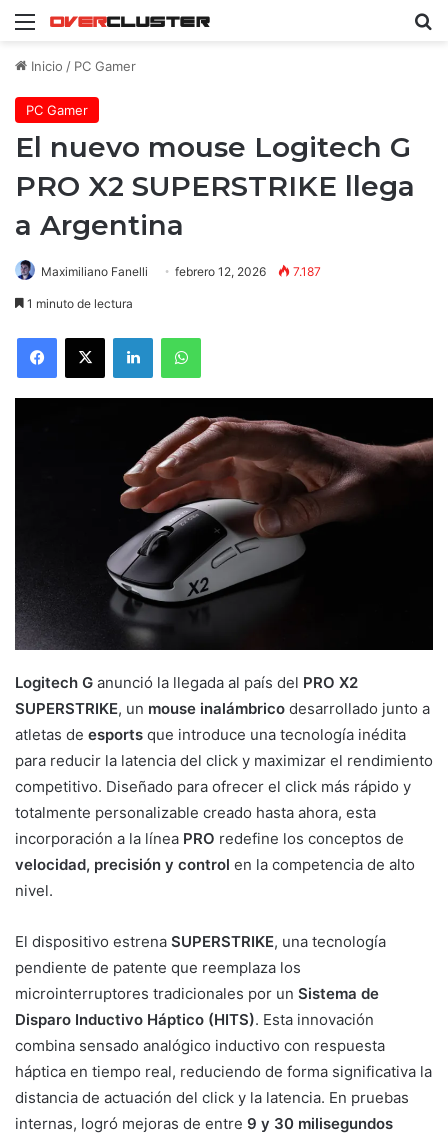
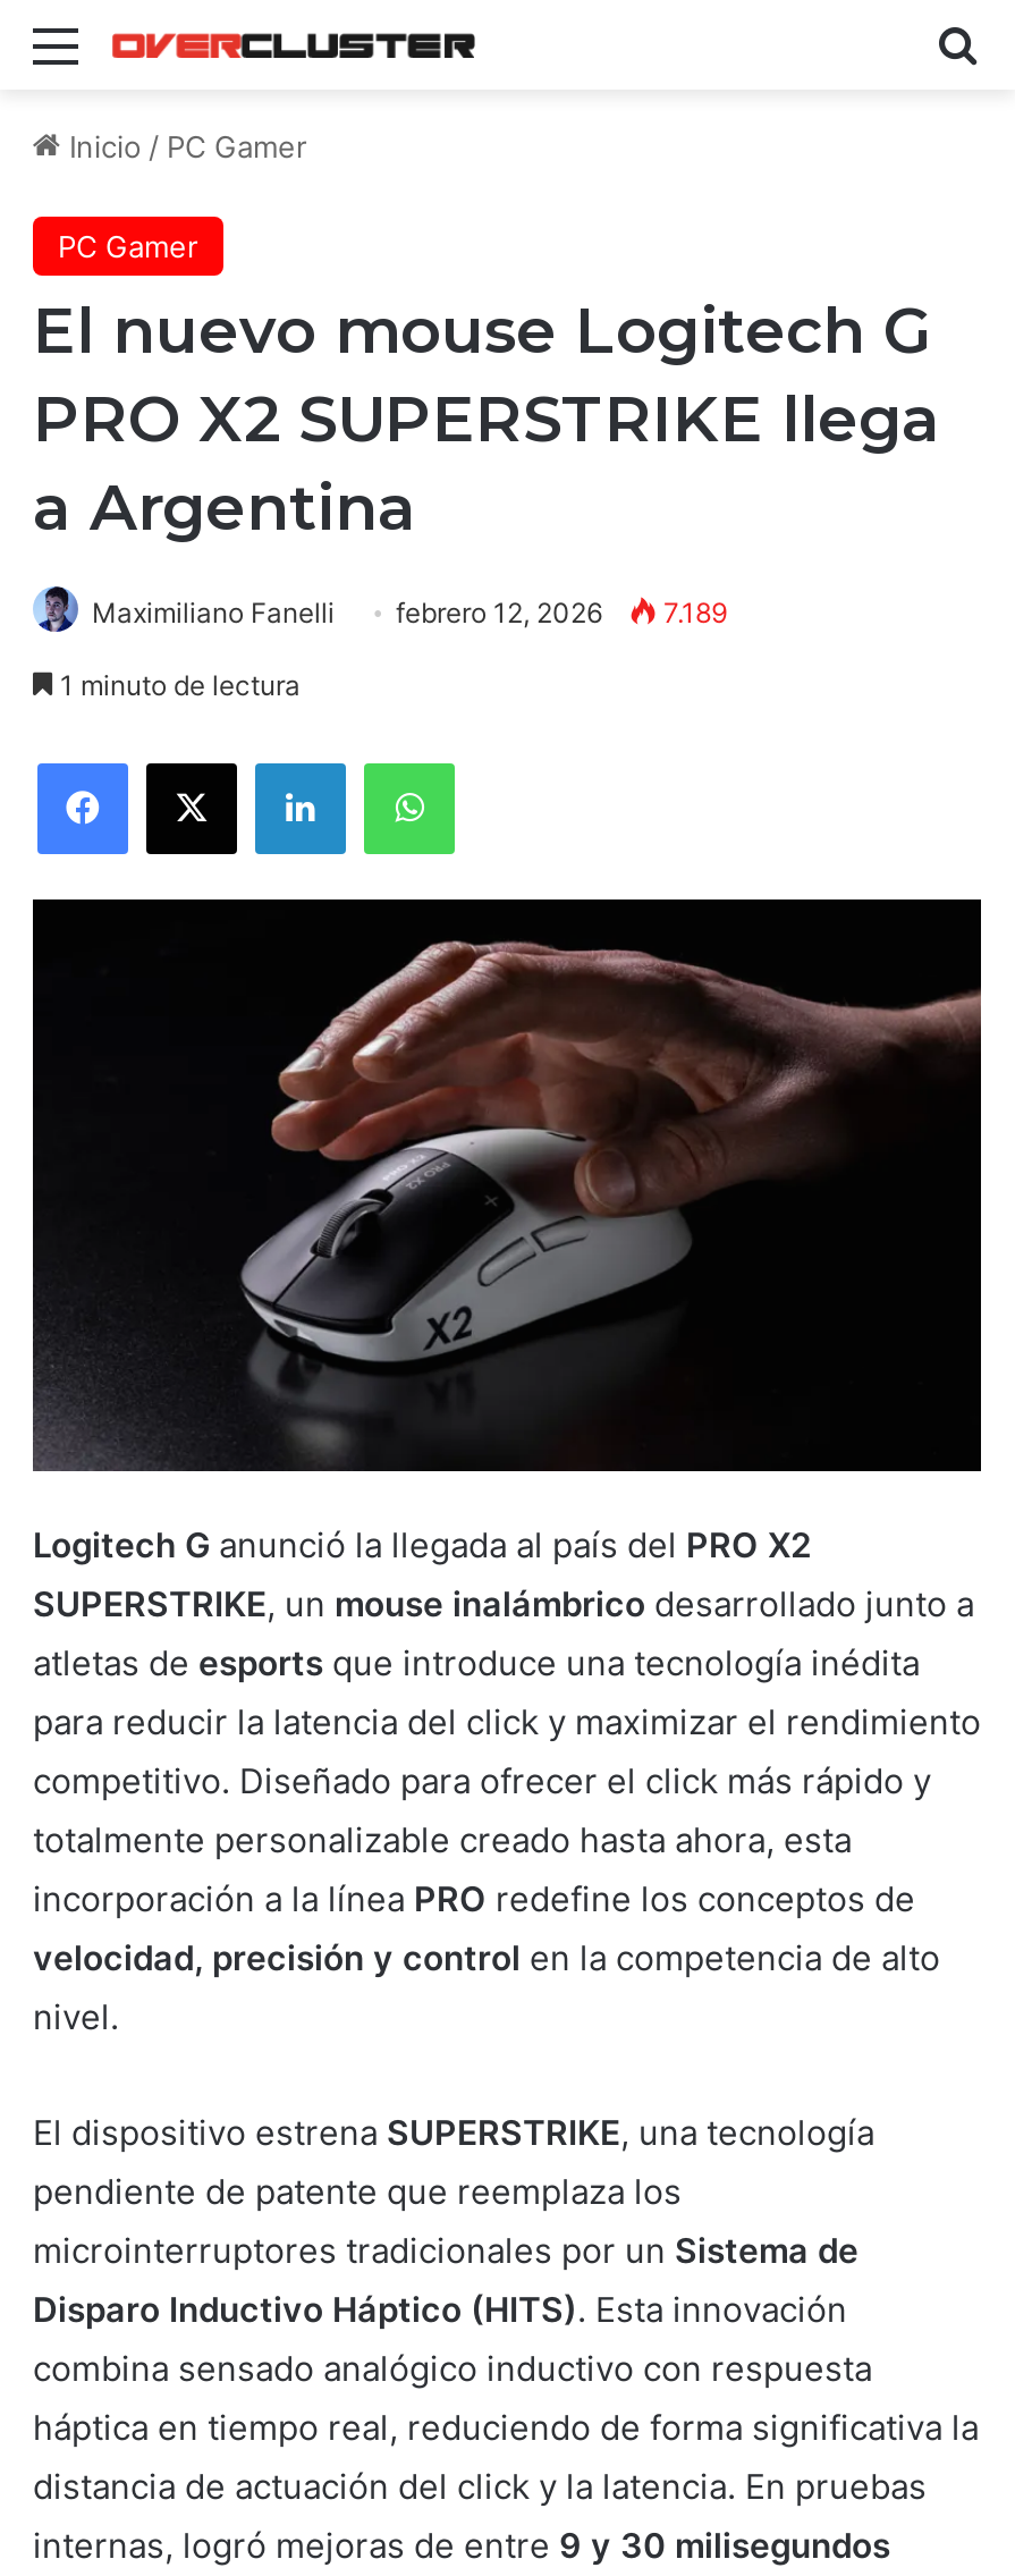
- Maximiliano Fanelli febrero 12, 2026 7.187
+ Maximiliano Fanelli febrero 12, 2026 7.189
